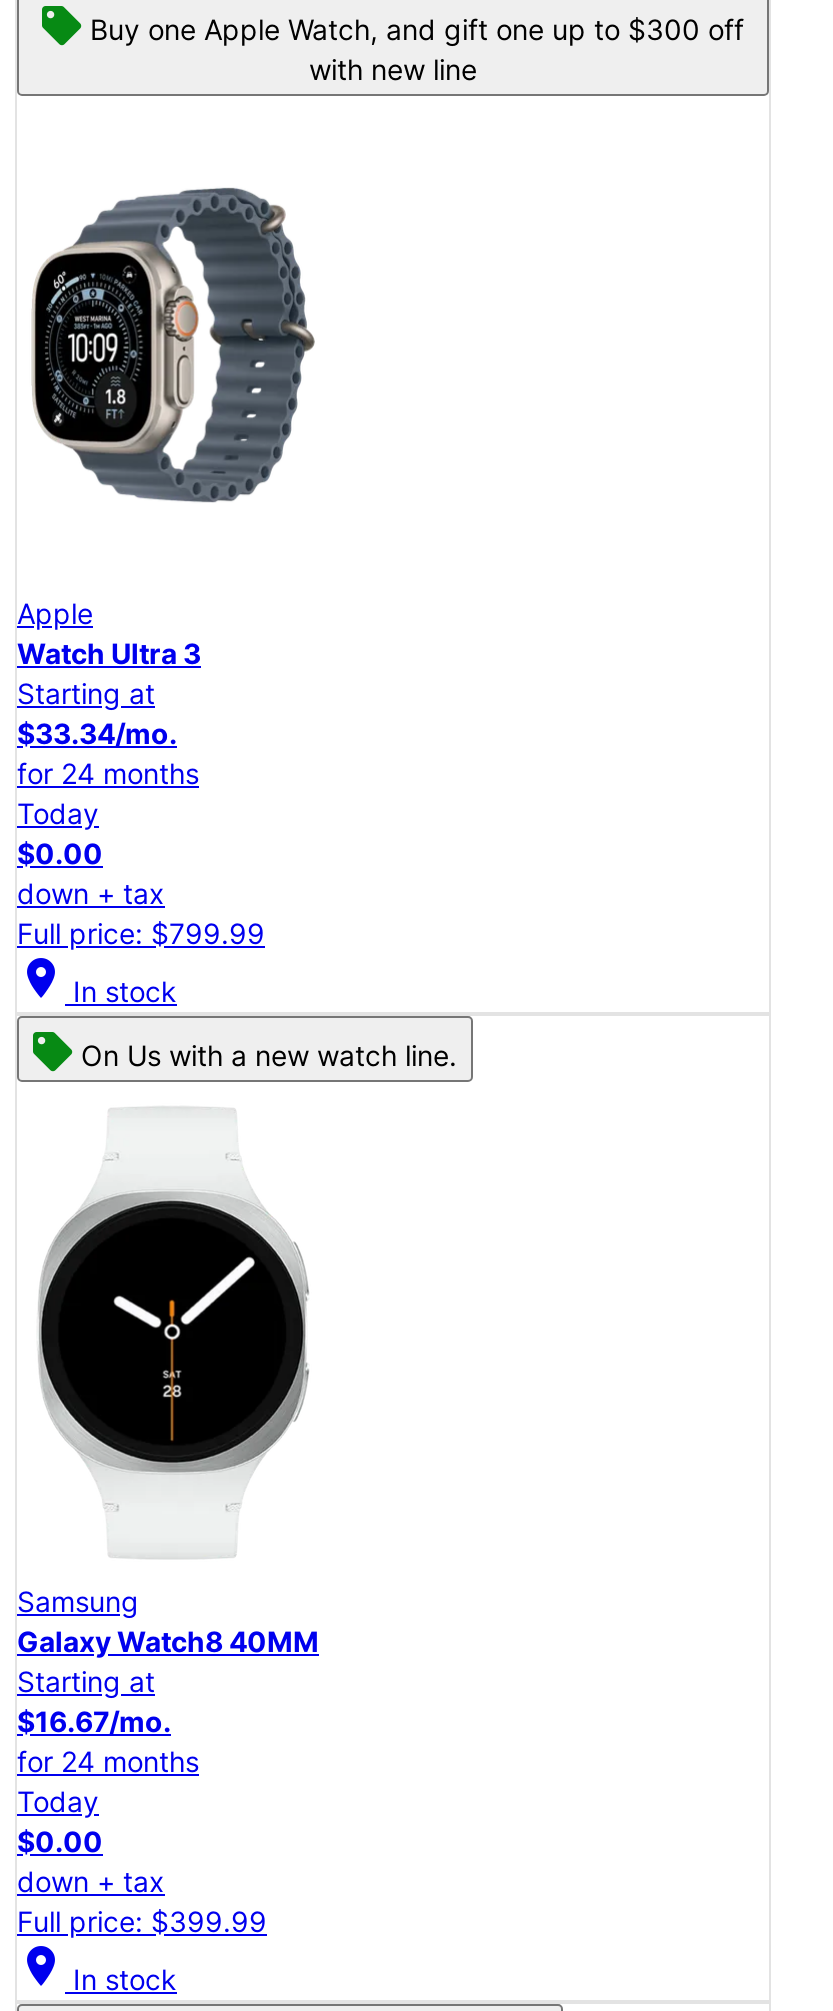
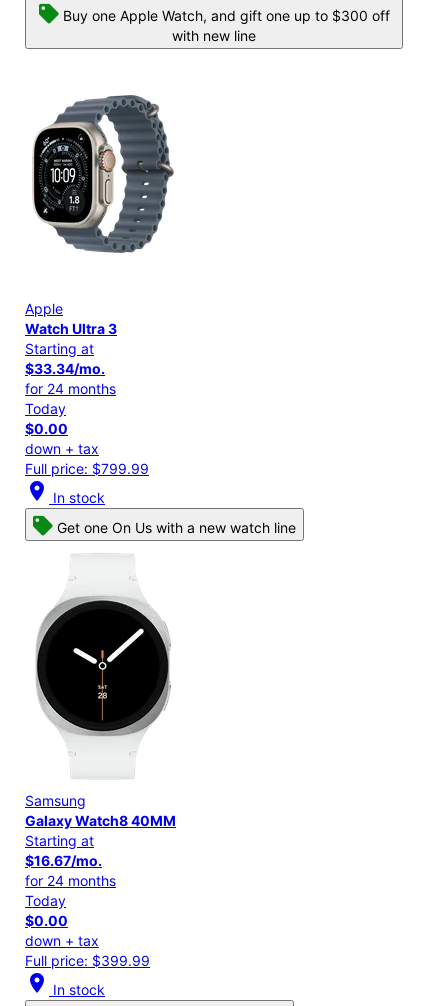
- On Us with a new watch line.
+ Get one On Us with a new watch line
